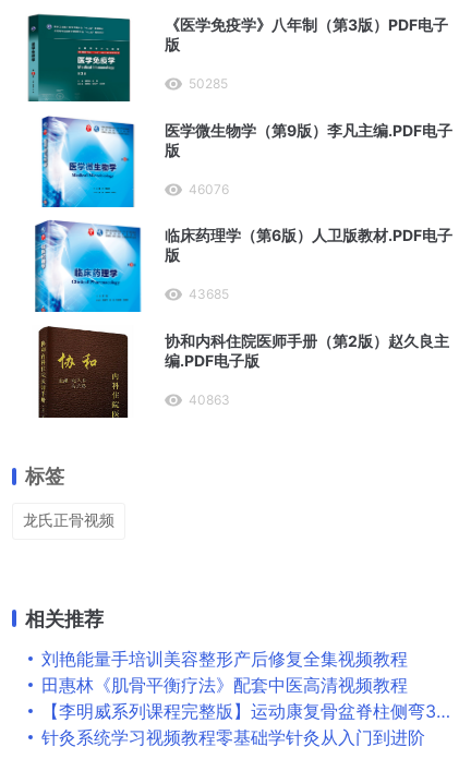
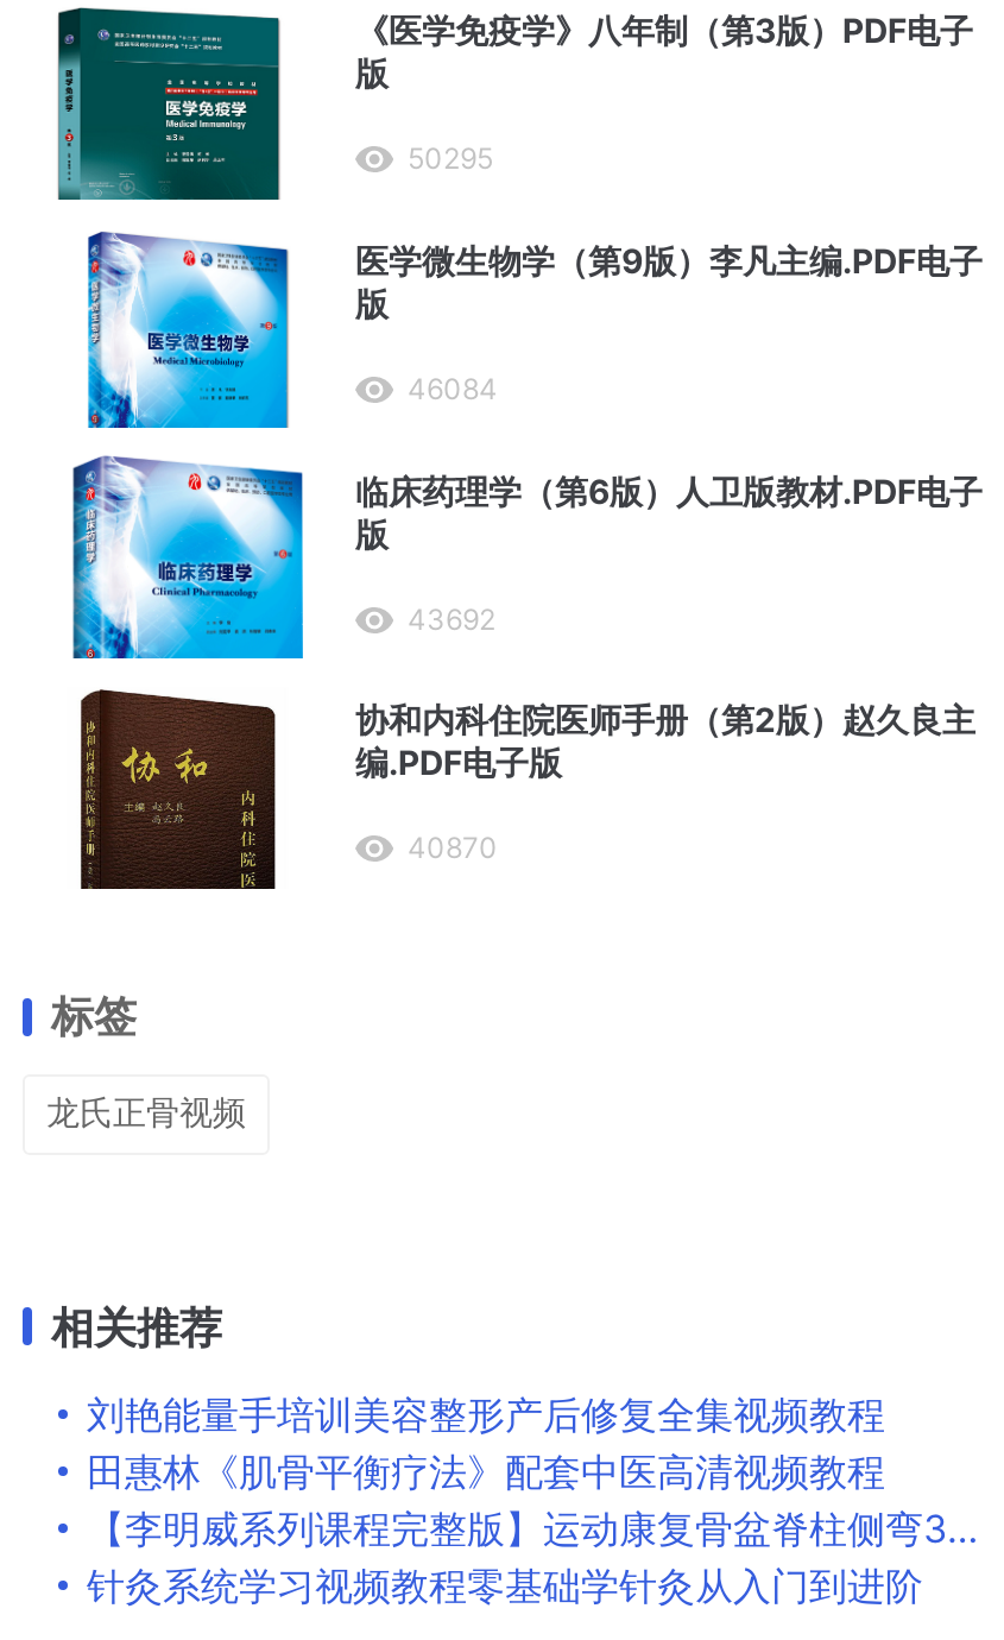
- 50285
+ 50295

- 46076
+ 46084

- 43685
+ 43692

- 40863
+ 40870
